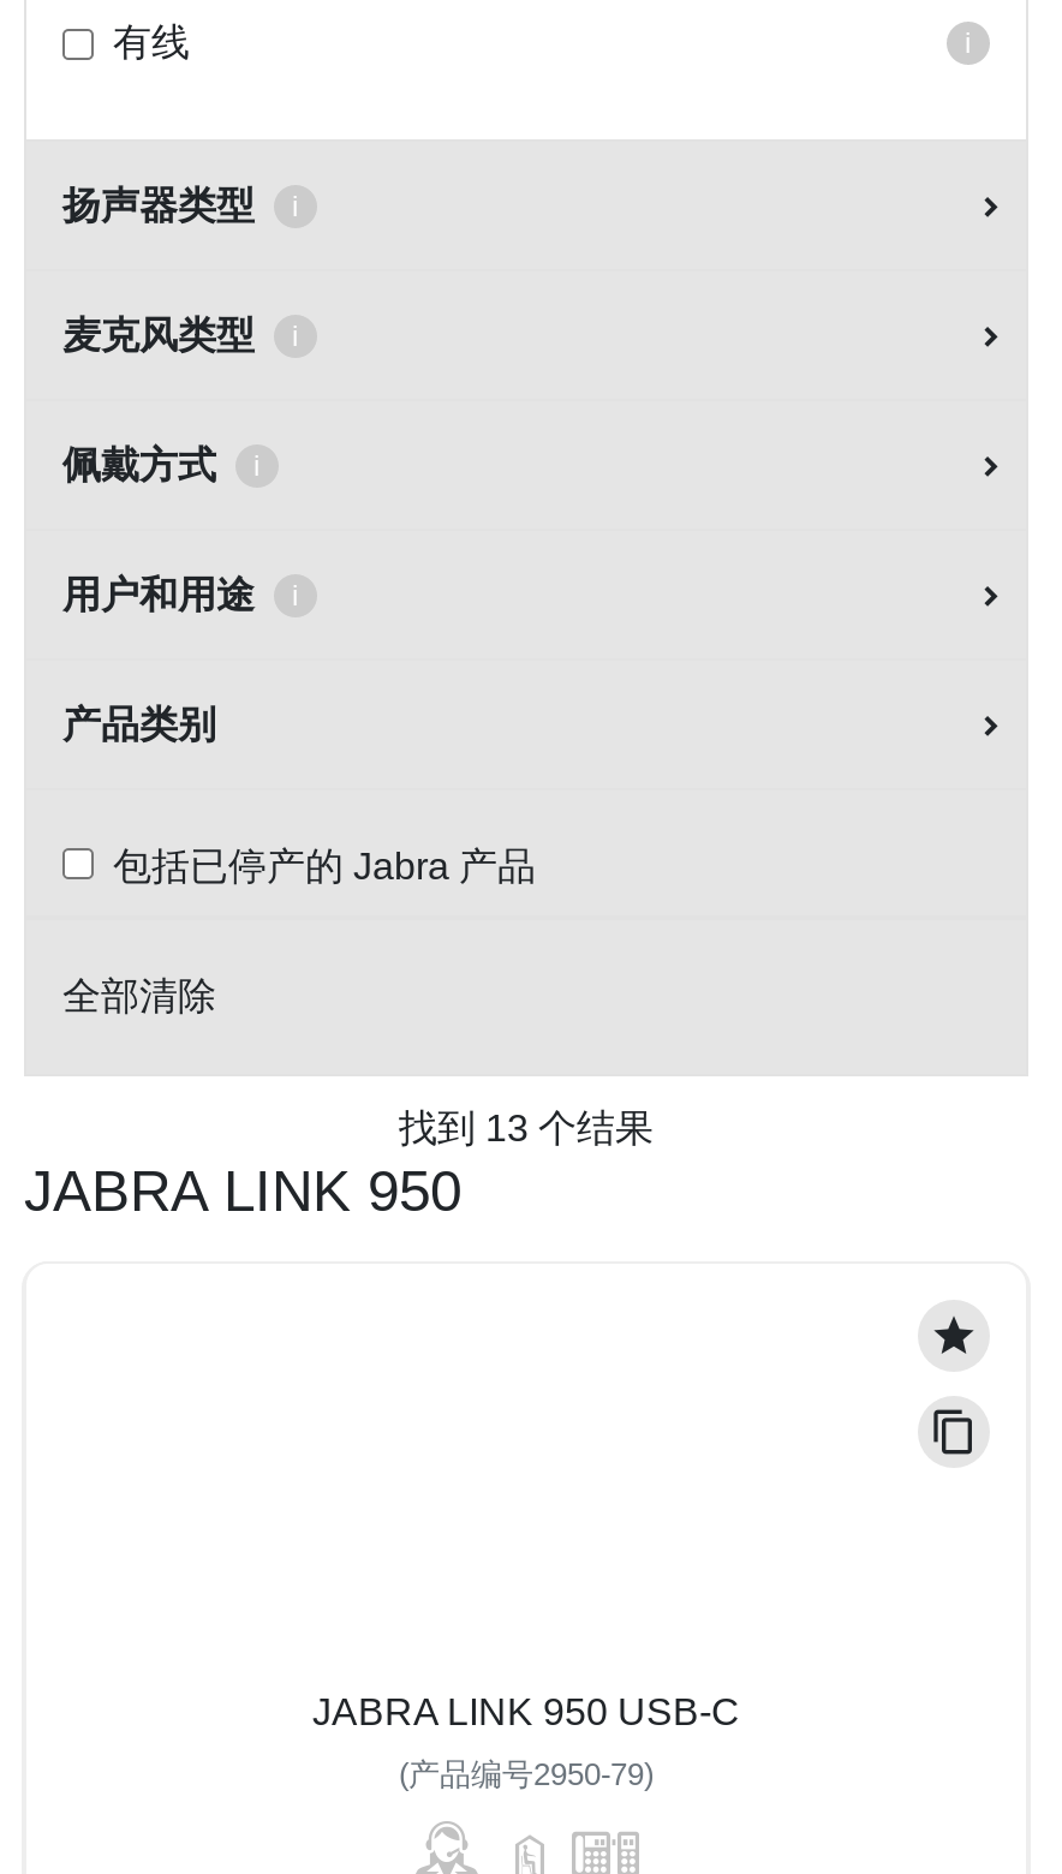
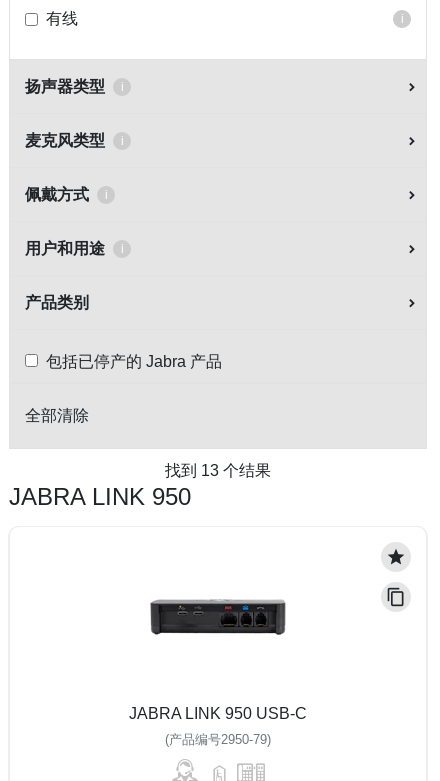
+ [image]
